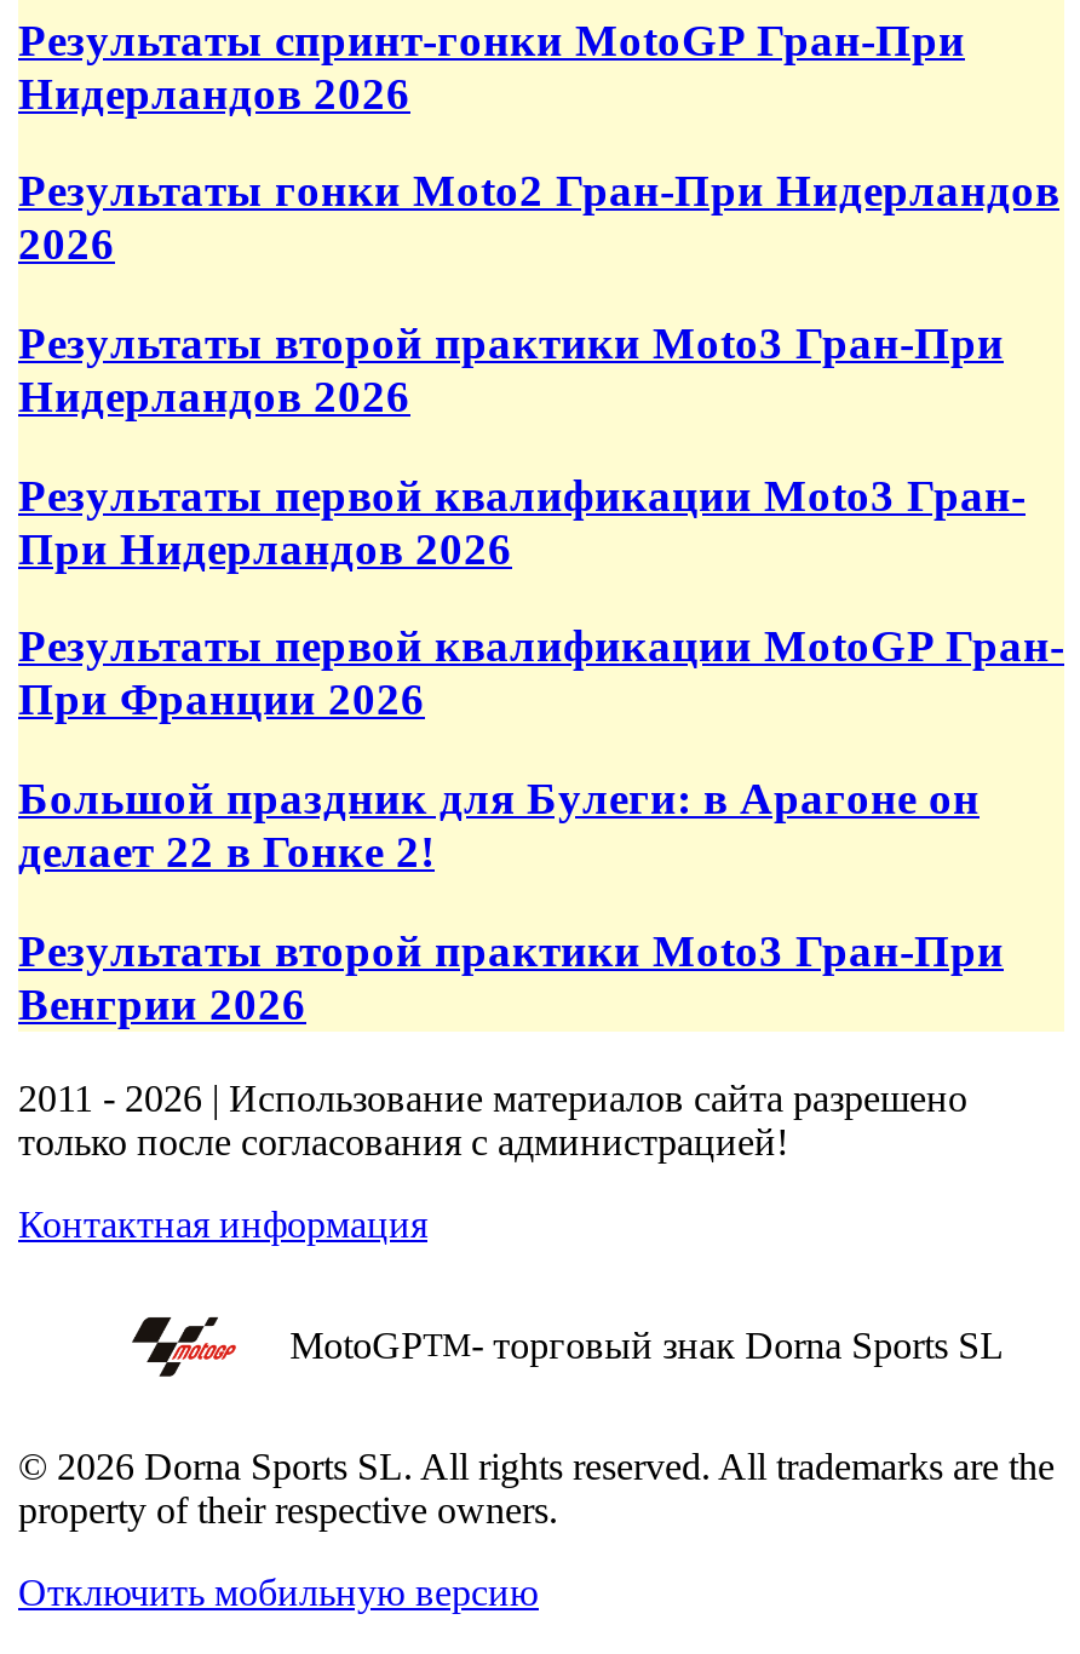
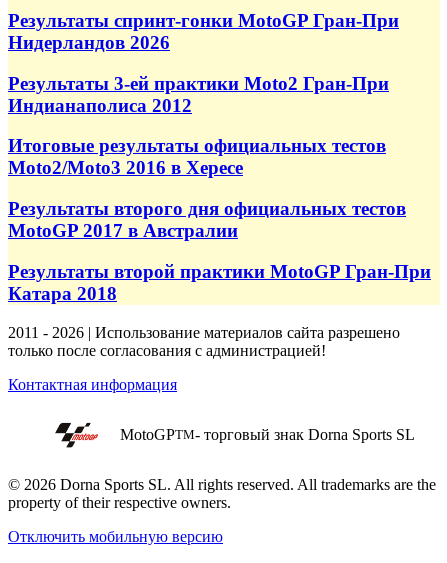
- Результаты гонки Moto2 Гран-При Нидерландов
- 2026
- Результаты второй практики Moto3 Гран-При
- Нидерландов 2026
- Результаты первой квалификации Moto3 Гран-
- При Нидерландов 2026
- Результаты первой квалификации MotoGP Гран-
- При Франции 2026
- Большой праздник для Булеги: в Арагоне он
- делает 22 в Гонке 2!
- Результаты второй практики Moto3 Гран-При
- Венгрии 2026
+ Результаты 3-ей практики Moto2 Гран-При
+ Индианаполиса 2012
+ Итоговые результаты официальных тестов
+ Moto2/Moto3 2016 в Хересе
+ Результаты второго дня официальных тестов
+ MotoGP 2017 в Австралии
+ Результаты второй практики MotoGP Гран-При
+ Катара 2018
